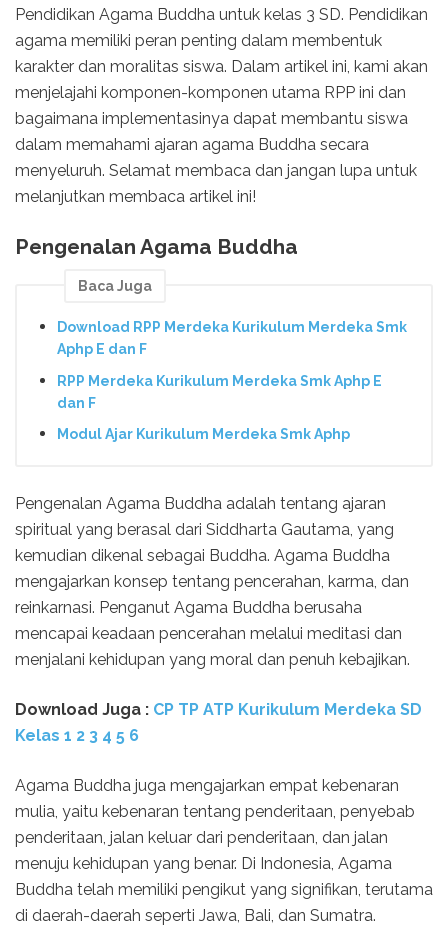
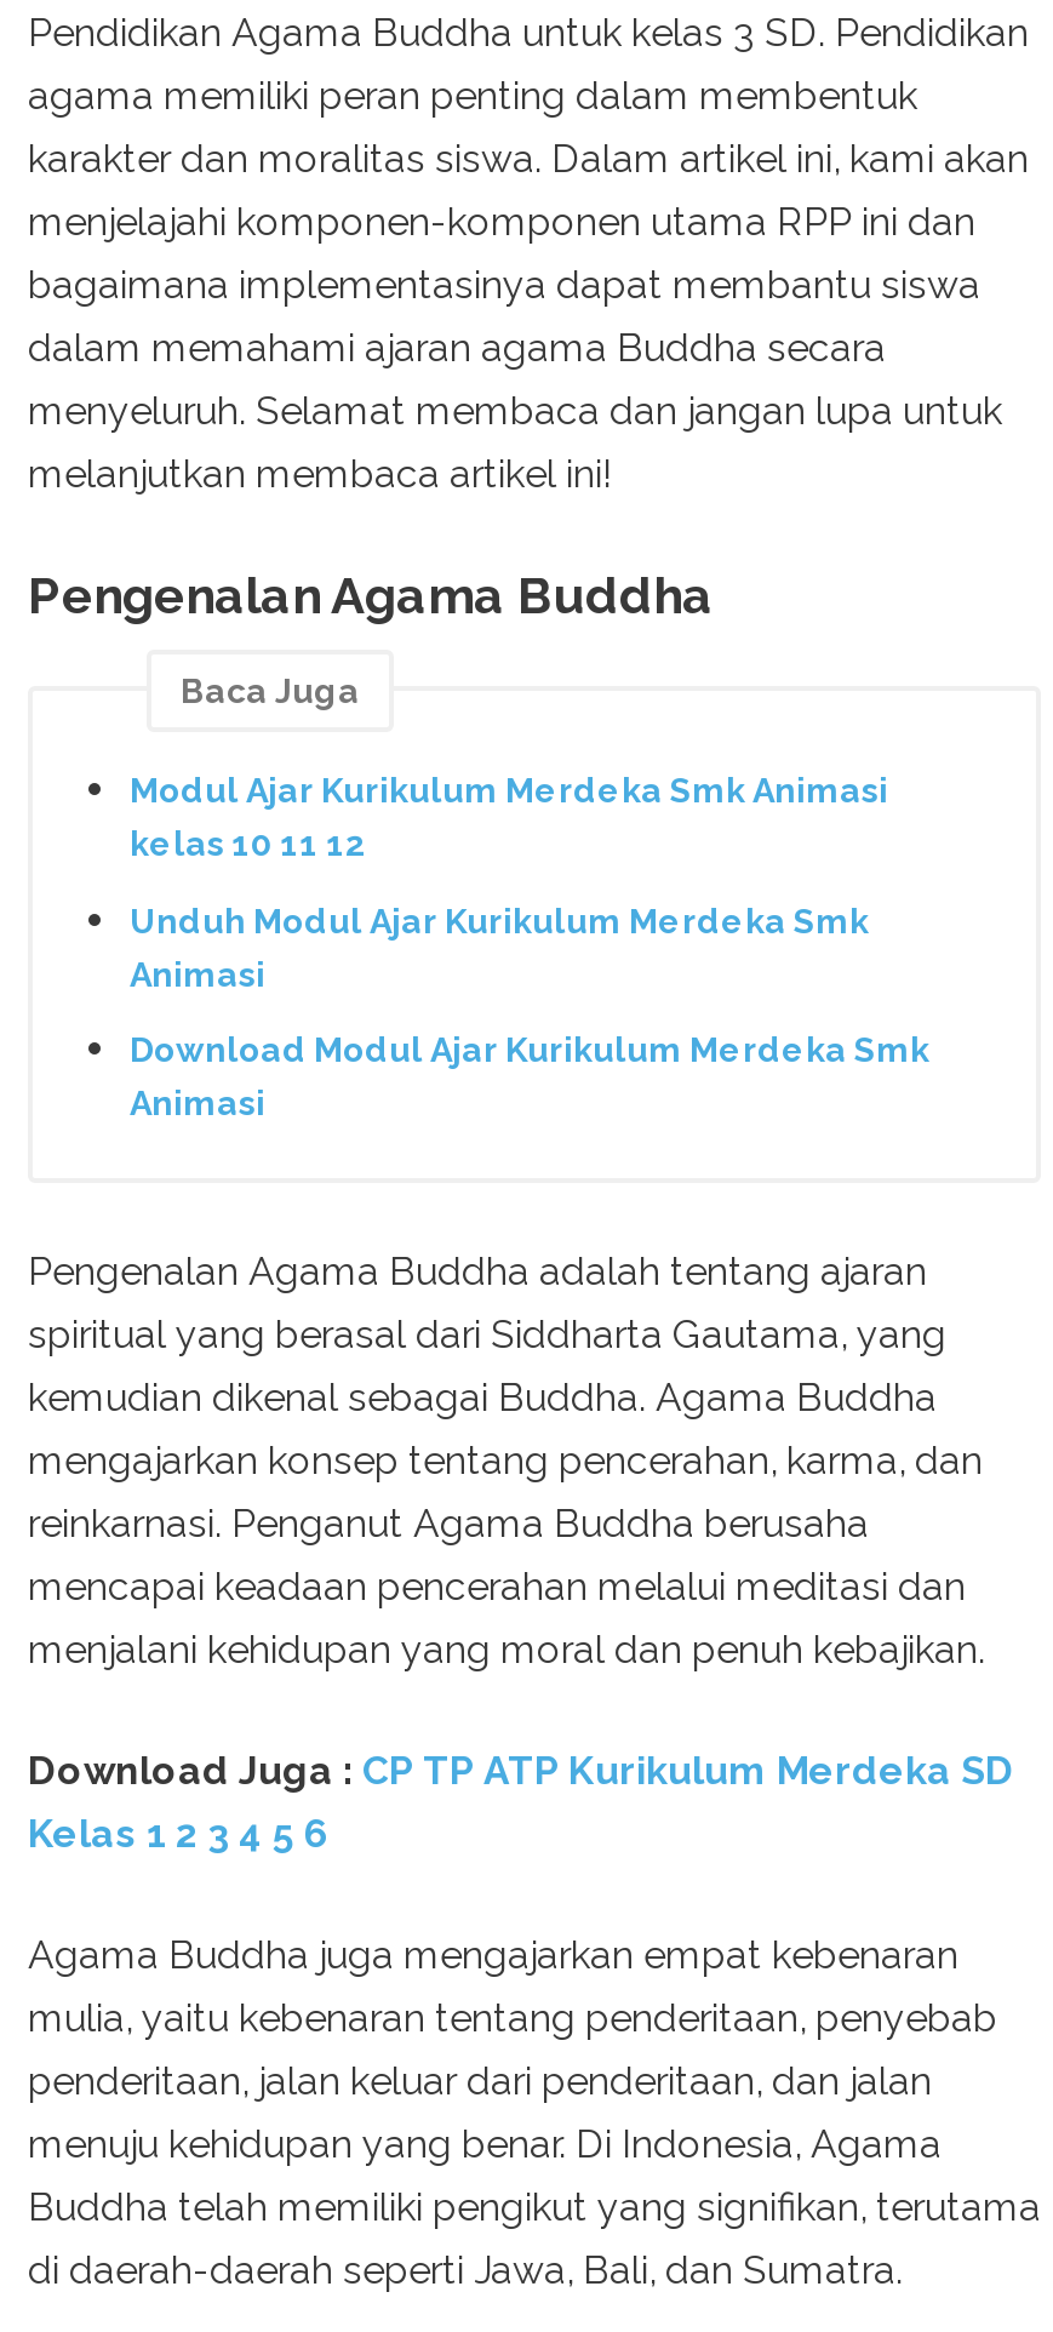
- Download RPP Merdeka Kurikulum Merdeka Smk
- Aphp E dan F
+ Modul Ajar Kurikulum Merdeka Smk Animasi
+ kelas 10 11 12

- RPP Merdeka Kurikulum Merdeka Smk Aphp E
- dan F
+ Unduh Modul Ajar Kurikulum Merdeka Smk
+ Animasi

- Modul Ajar Kurikulum Merdeka Smk Aphp
+ Download Modul Ajar Kurikulum Merdeka Smk
+ Animasi
